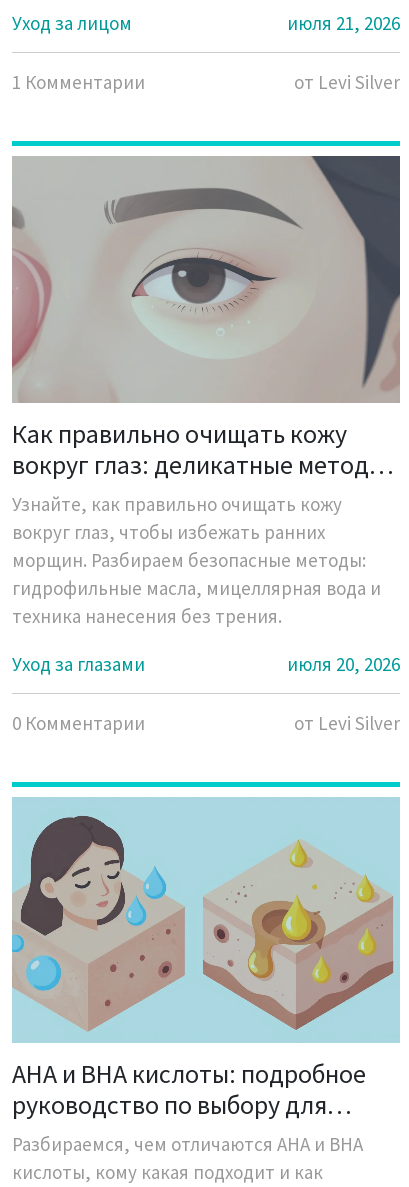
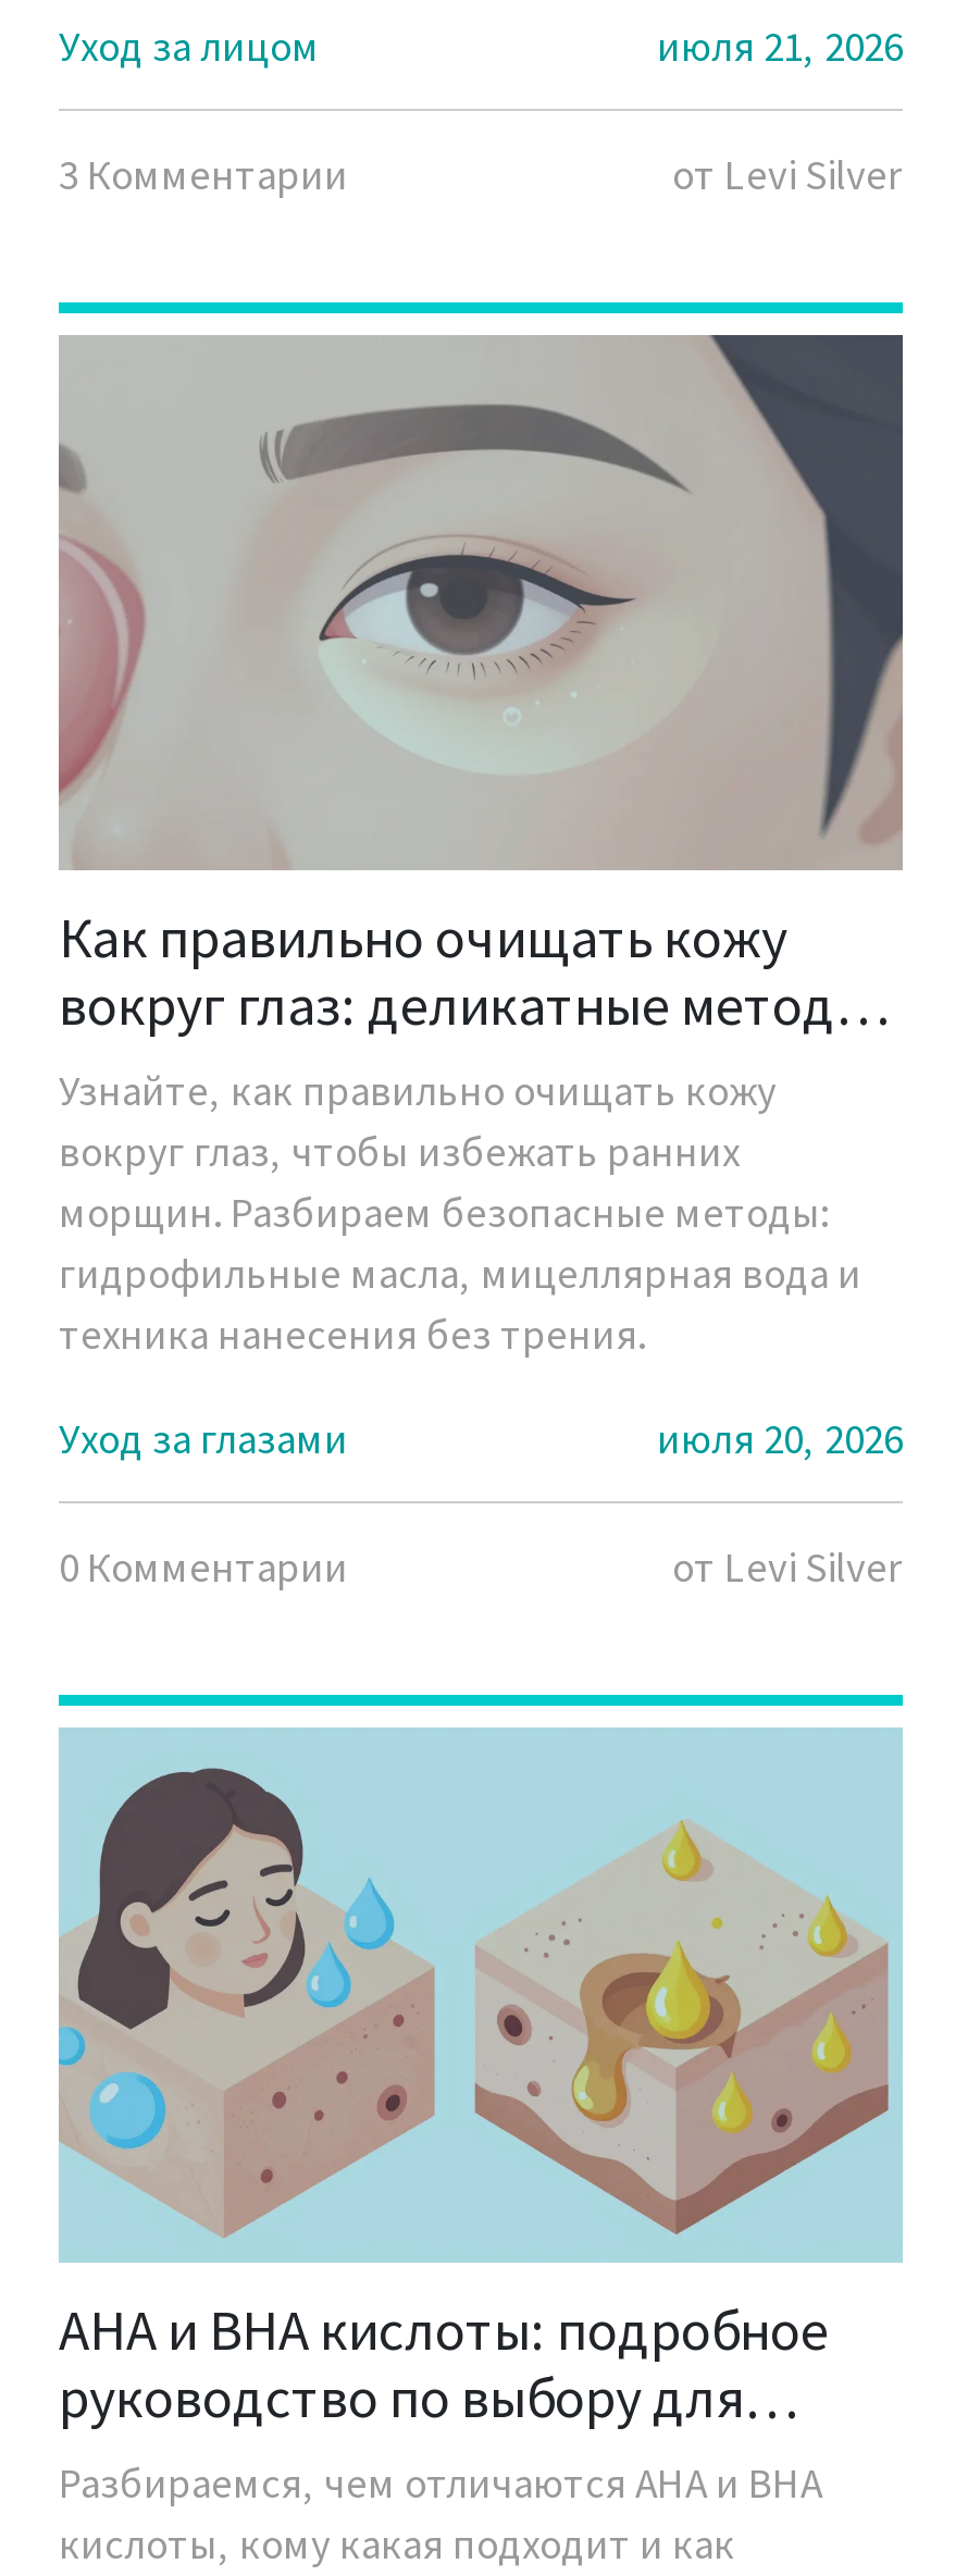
- 1 Комментарии
+ 3 Комментарии
